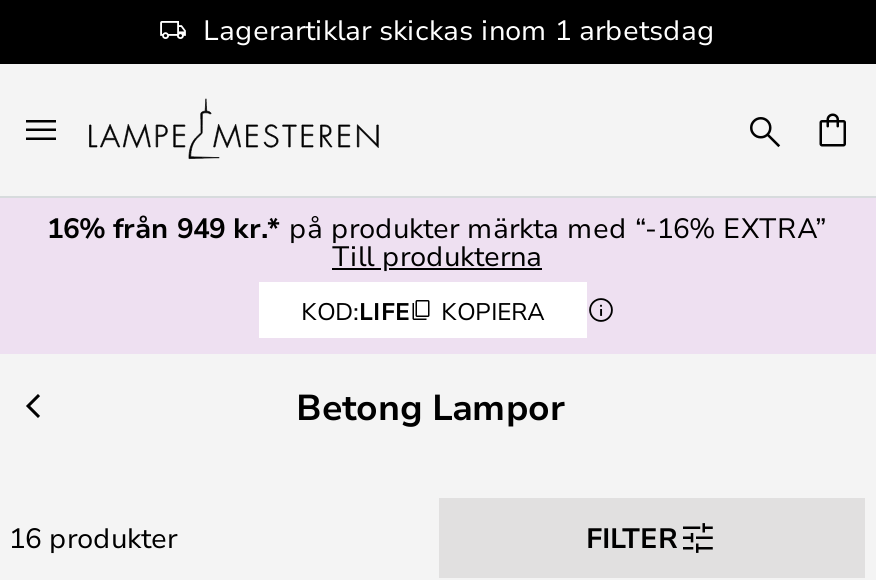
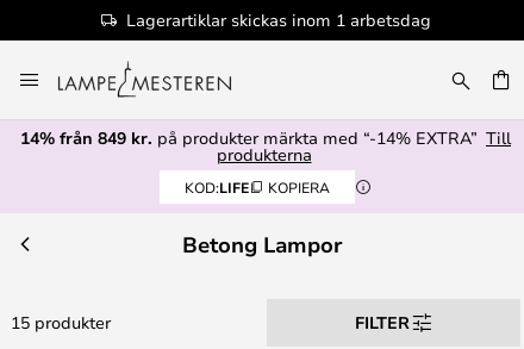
- 16% från 949 kr.* på produkter märkta med “-16% EXTRA”
- Till produkterna
+ 14% från 849 kr. på produkter märkta med “-14% EXTRA” Till
+ produkterna

- 16 produkter
+ 15 produkter
